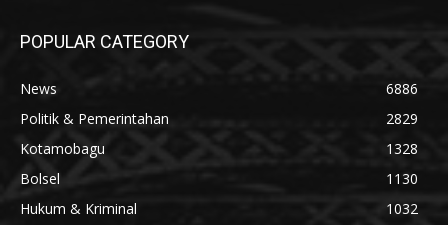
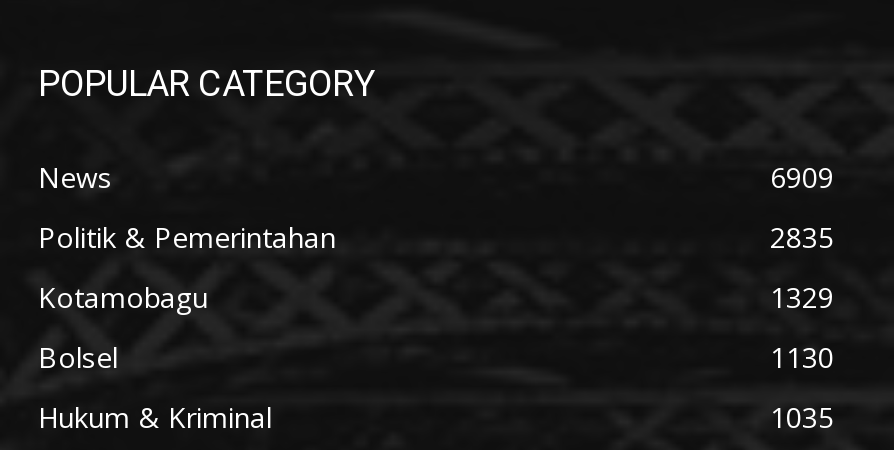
- 6886
+ 6909

- 2829
+ 2835

- 1328
+ 1329

- 1032
+ 1035
